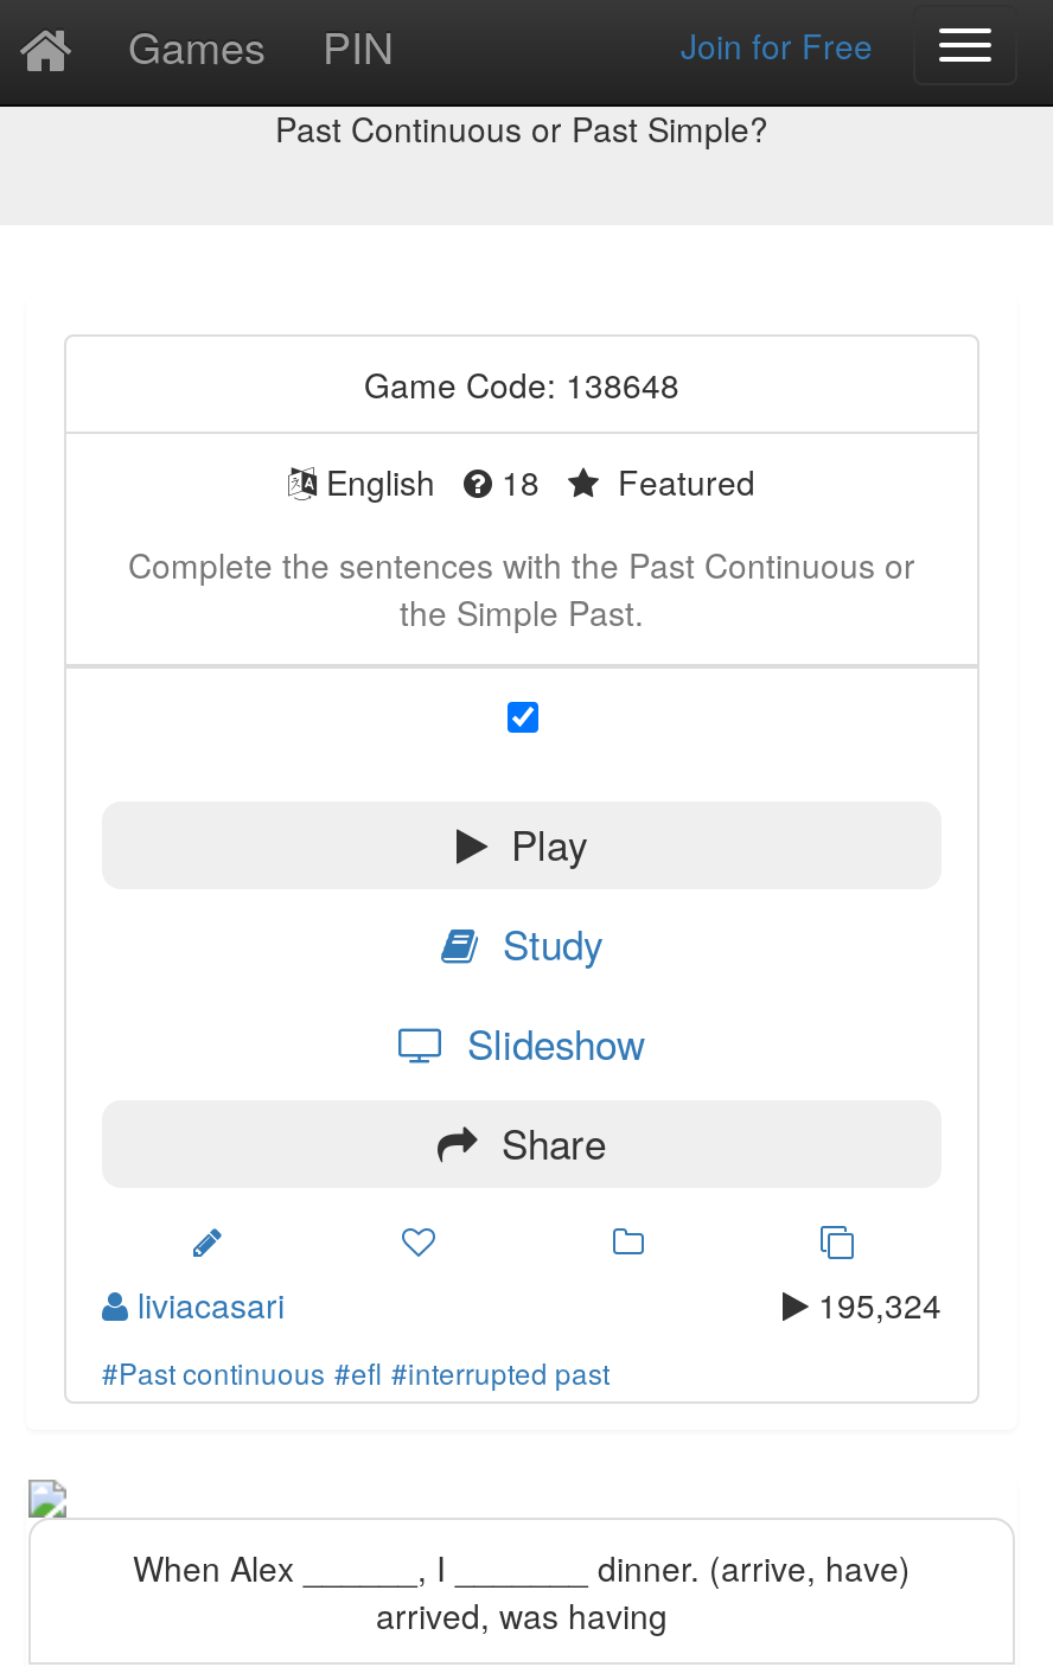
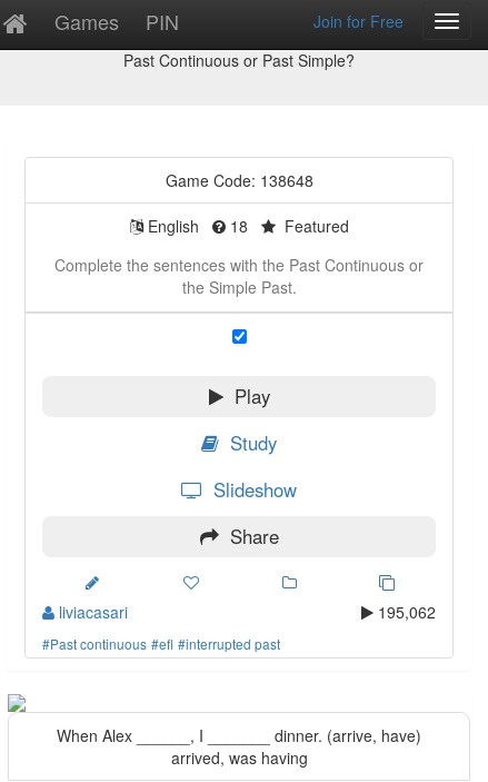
- 195,324
+ 195,062
